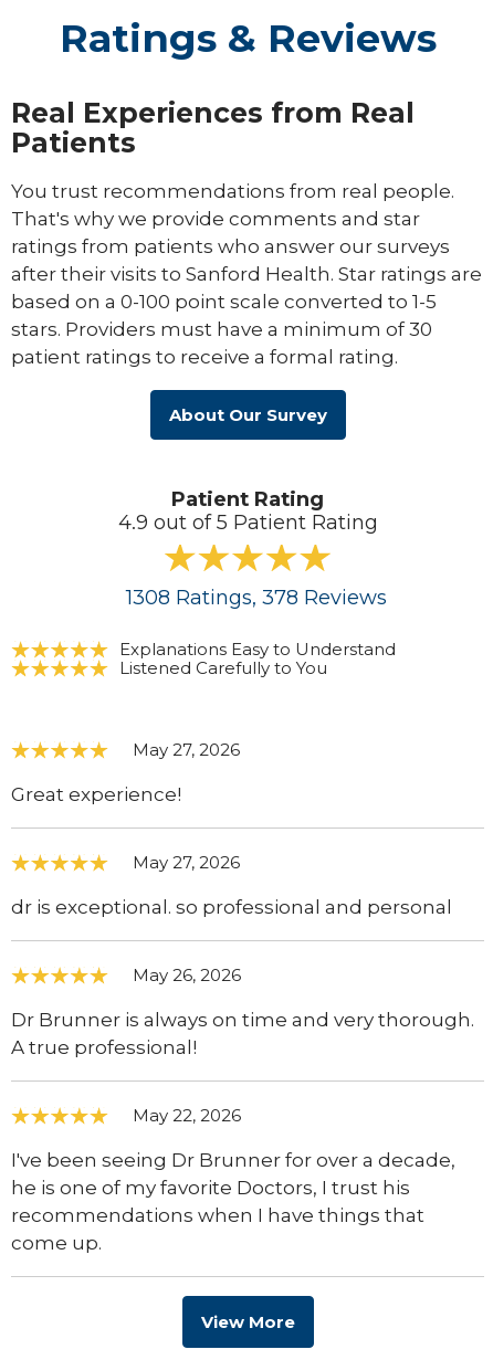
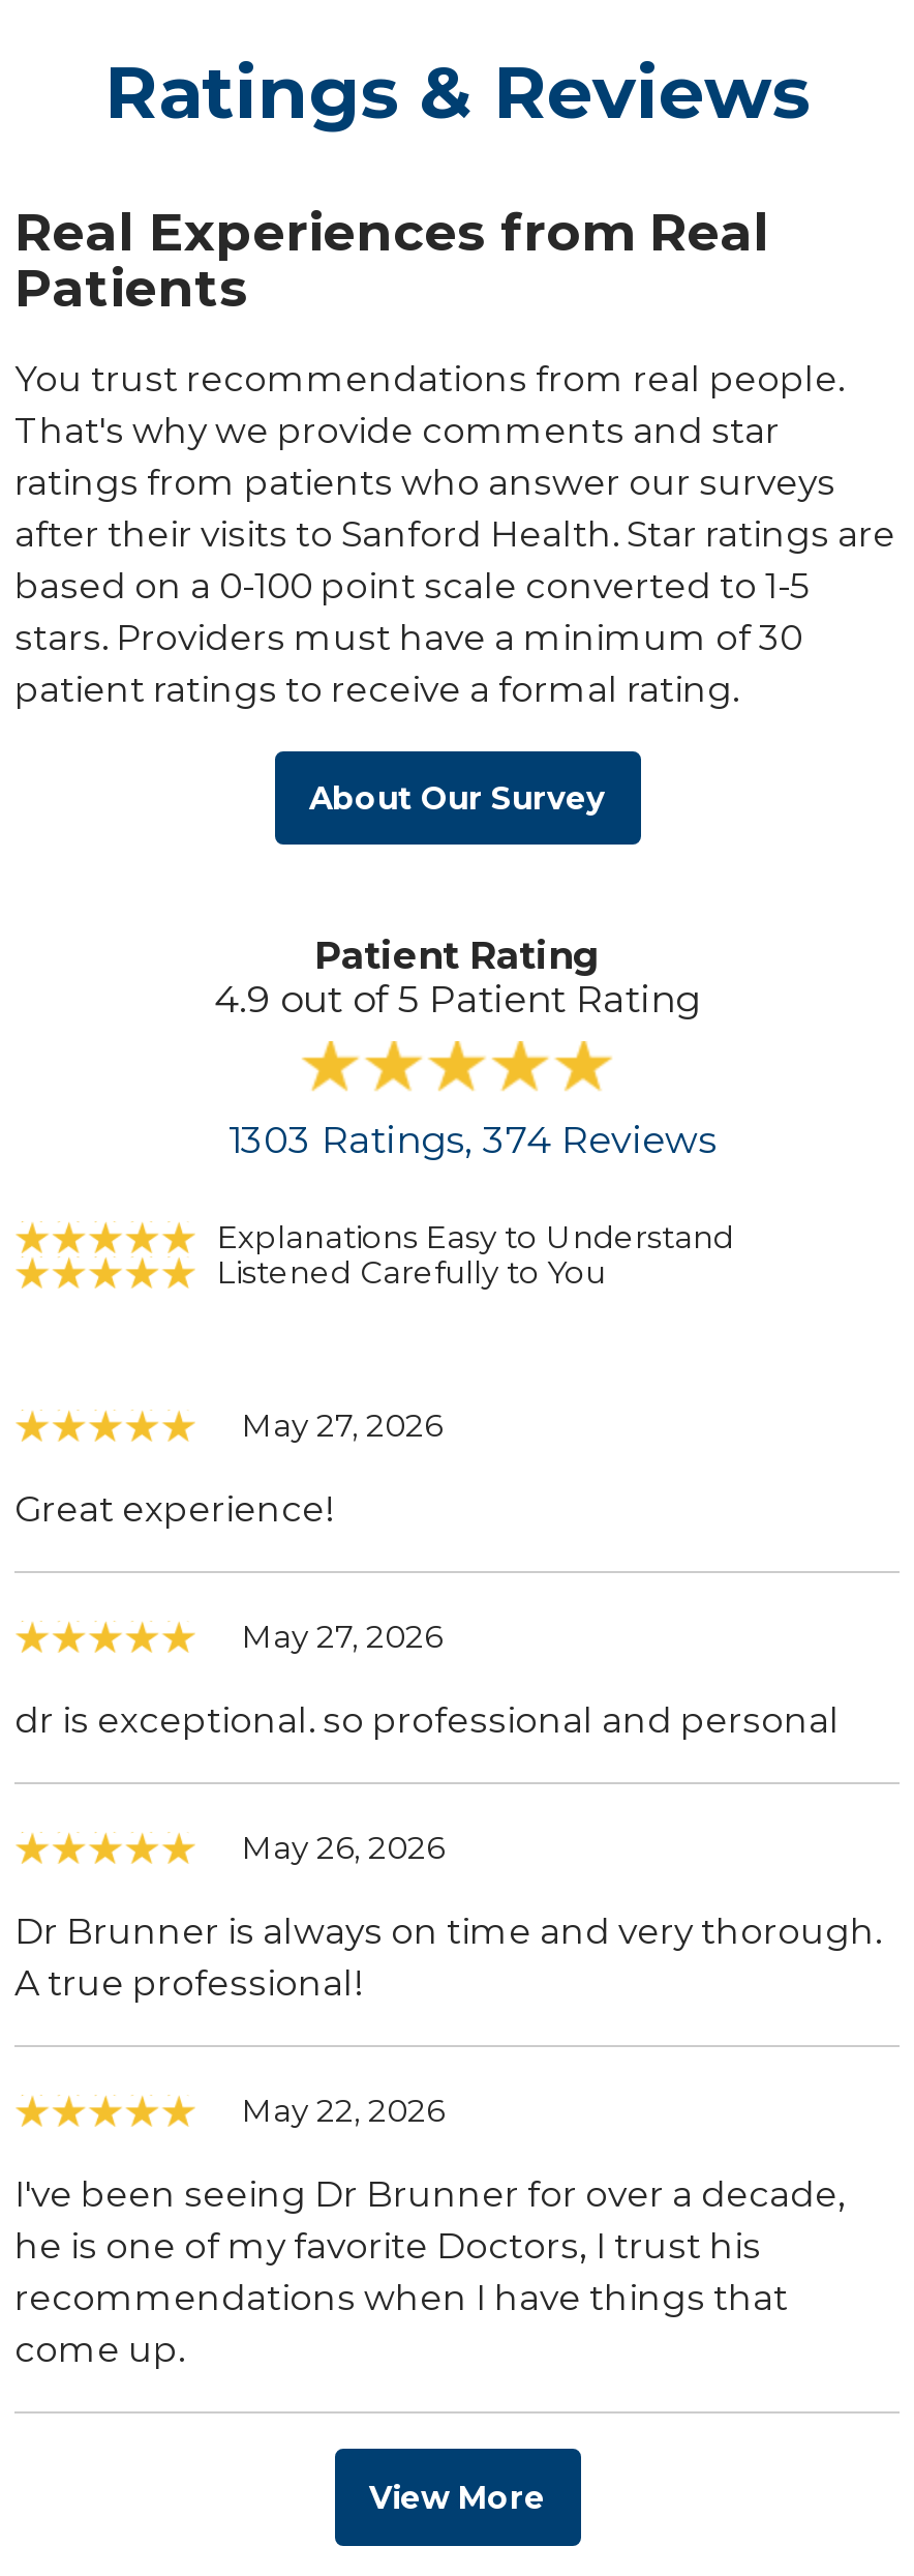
- 1308 Ratings, 378 Reviews
+ 1303 Ratings, 374 Reviews
